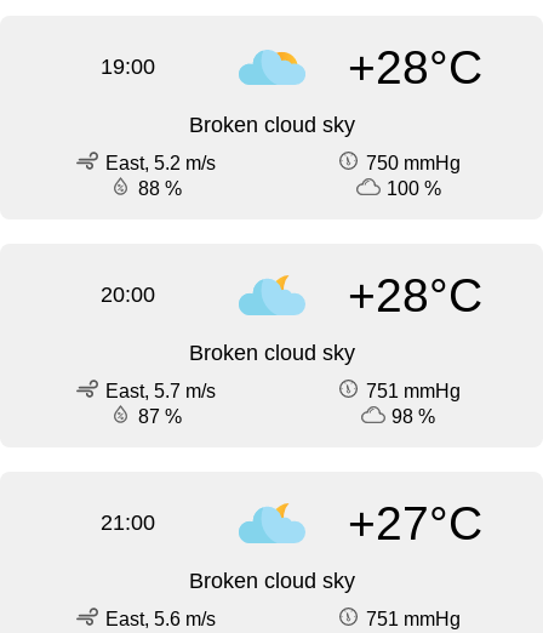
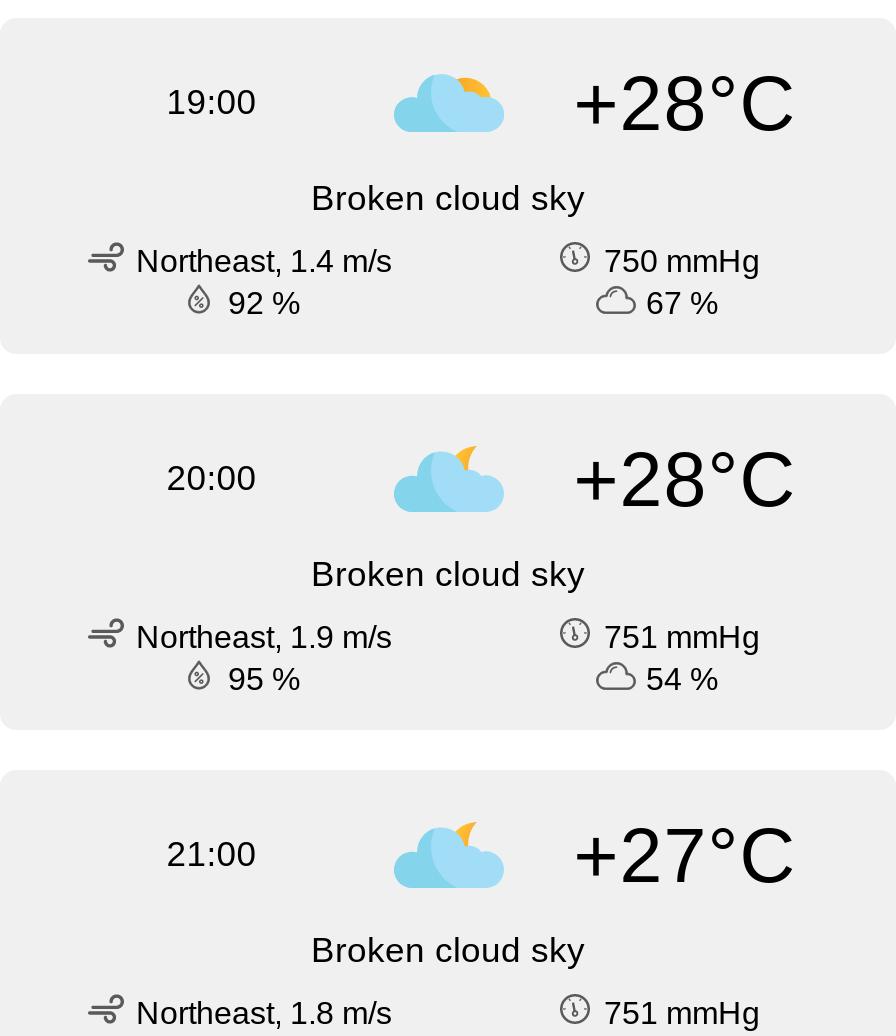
- East, 5.2 m/s
+ Northeast, 1.4 m/s

- 88 %
+ 92 %

- 100 %
+ 67 %

- East, 5.7 m/s
+ Northeast, 1.9 m/s

- 87 %
+ 95 %

- 98 %
+ 54 %

- East, 5.6 m/s
+ Northeast, 1.8 m/s
